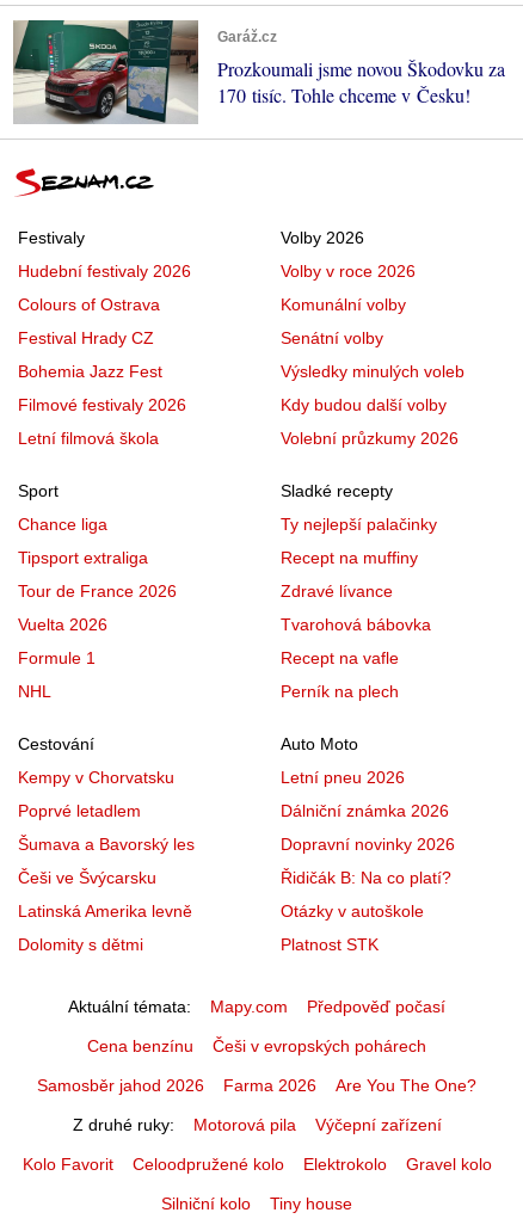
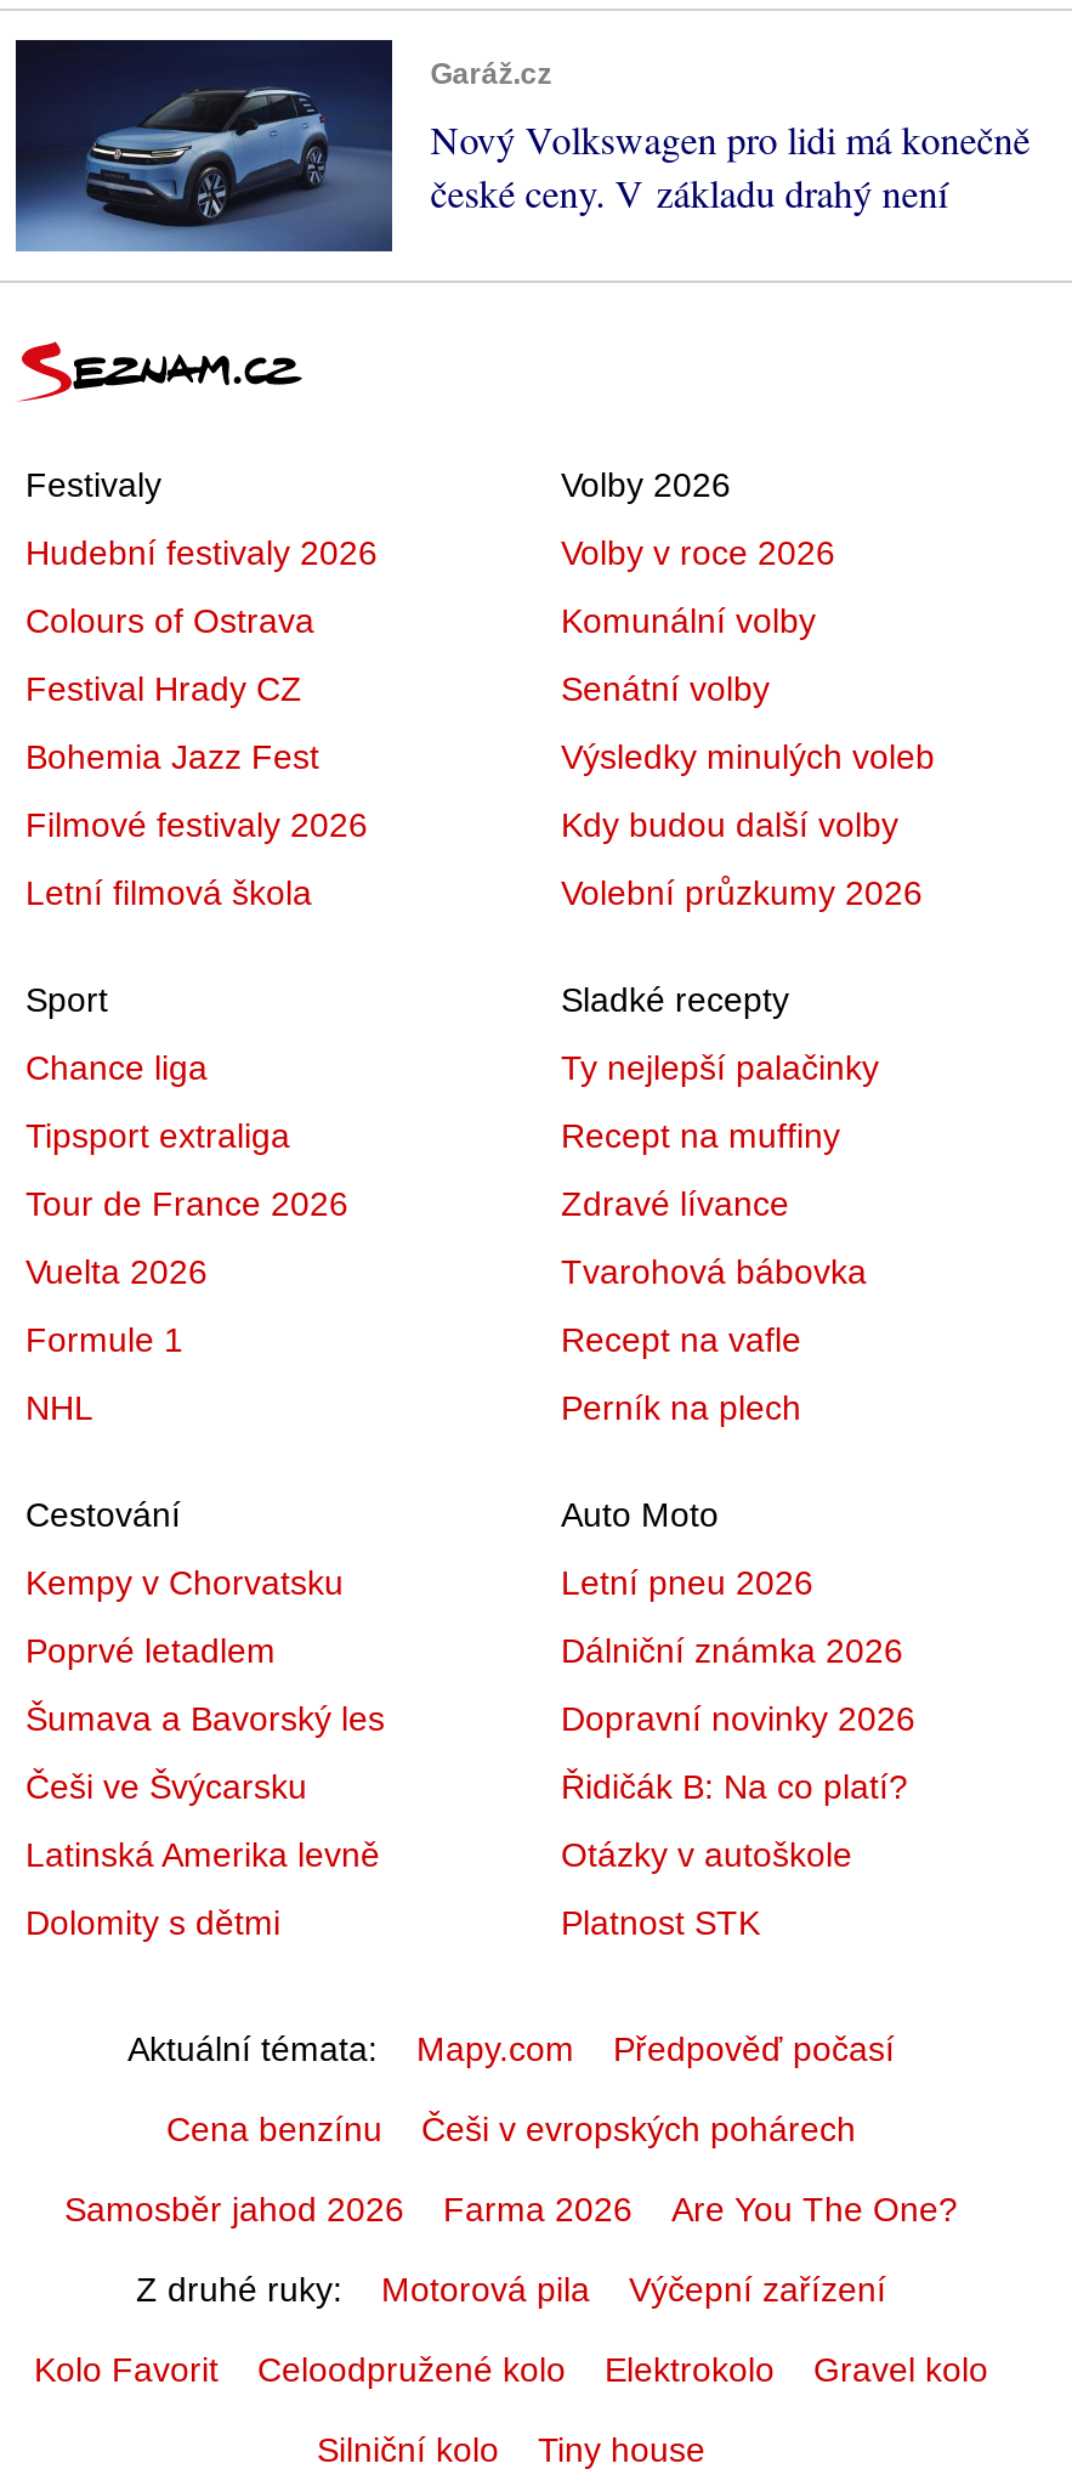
- [image]
- Prozkoumali jsme novou Škodovku za
- 170 tisíc. Tohle chceme v Česku!
+ [image]
+ Nový Volkswagen pro lidi má konečně
+ české ceny. V základu drahý není
